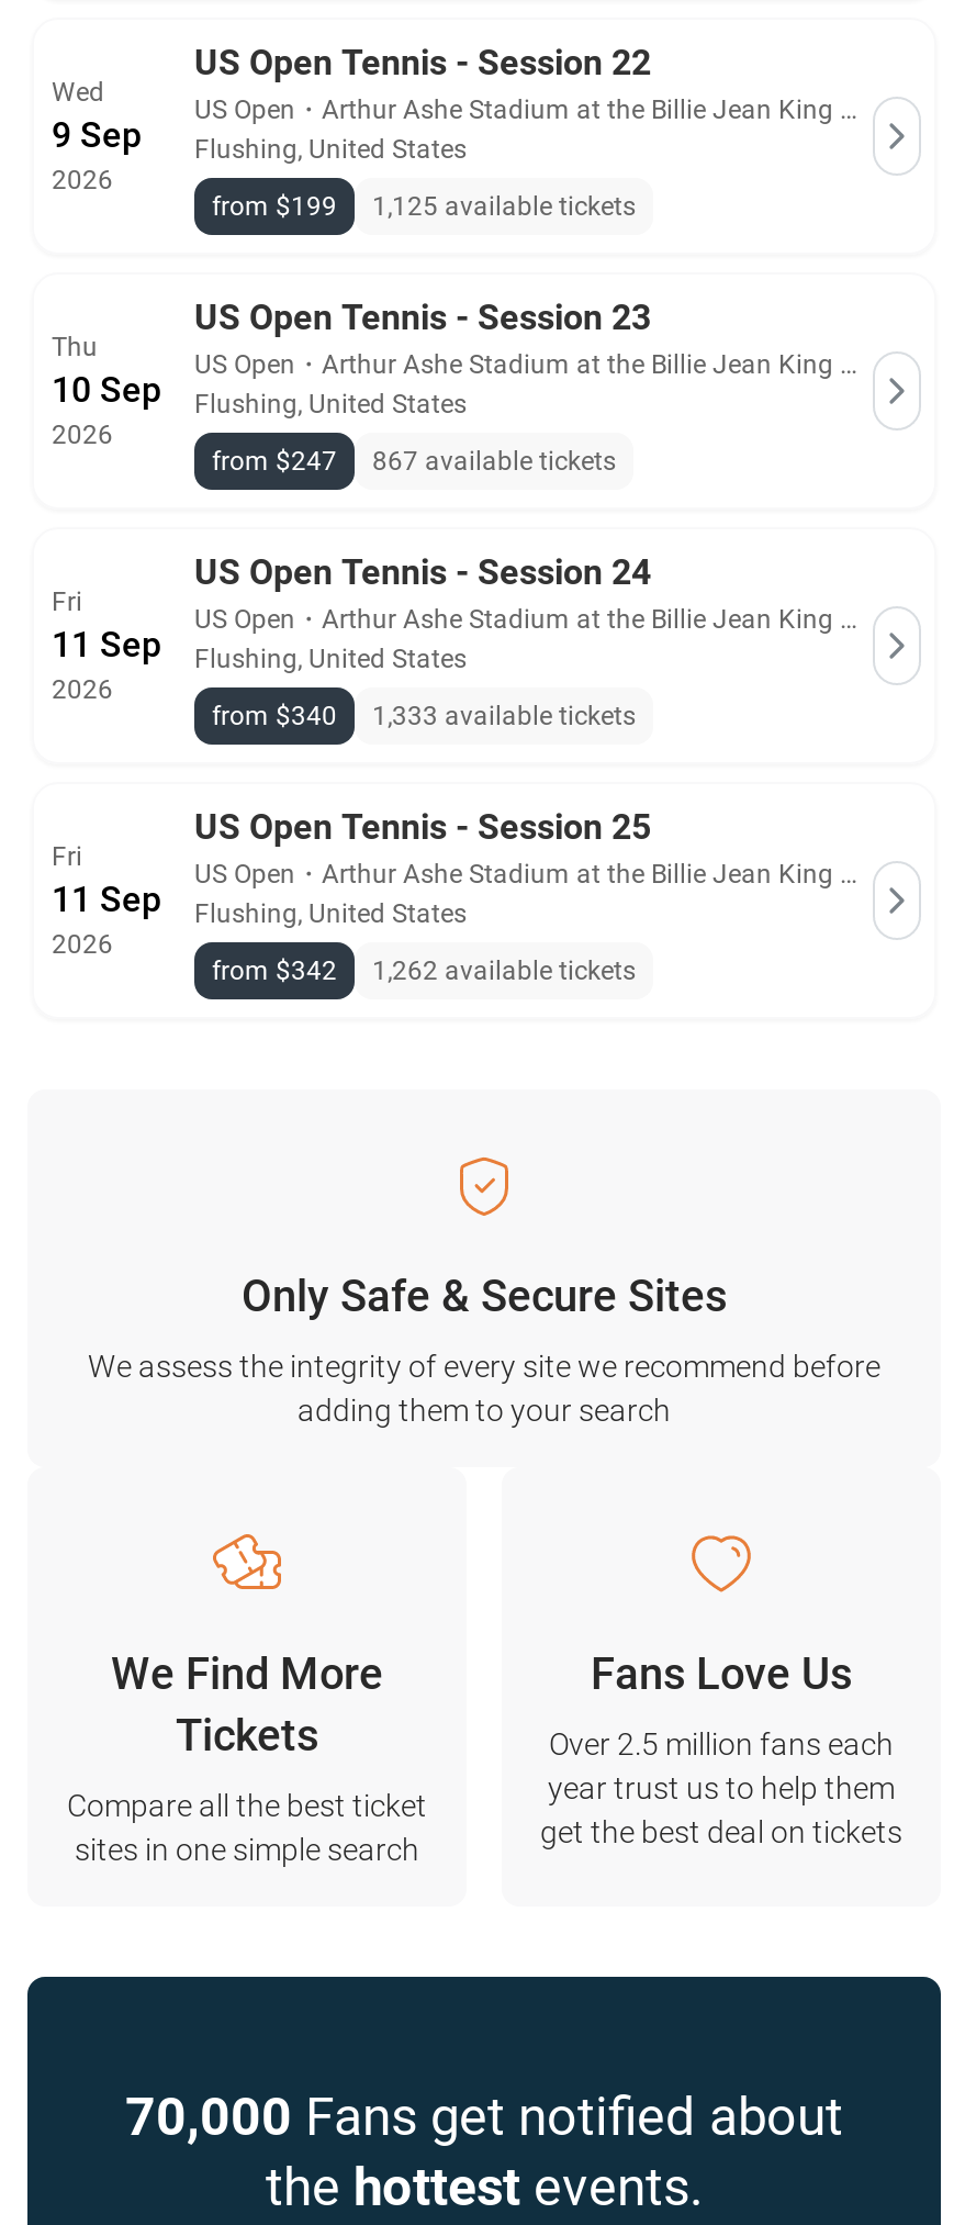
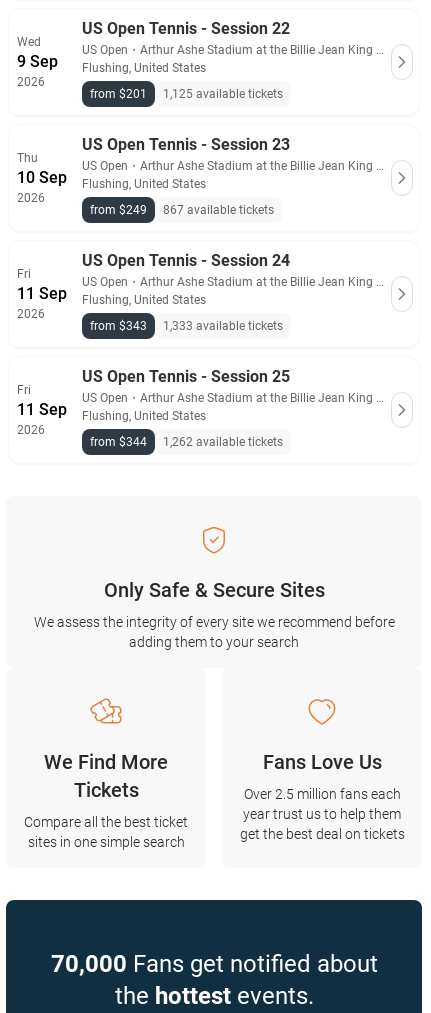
- from $199 1,125 available tickets
+ from $201 1,125 available tickets

- from $247 867 available tickets
+ from $249 867 available tickets

- from $340 1,333 available tickets
+ from $343 1,333 available tickets

- from $342 1,262 available tickets
+ from $344 1,262 available tickets
